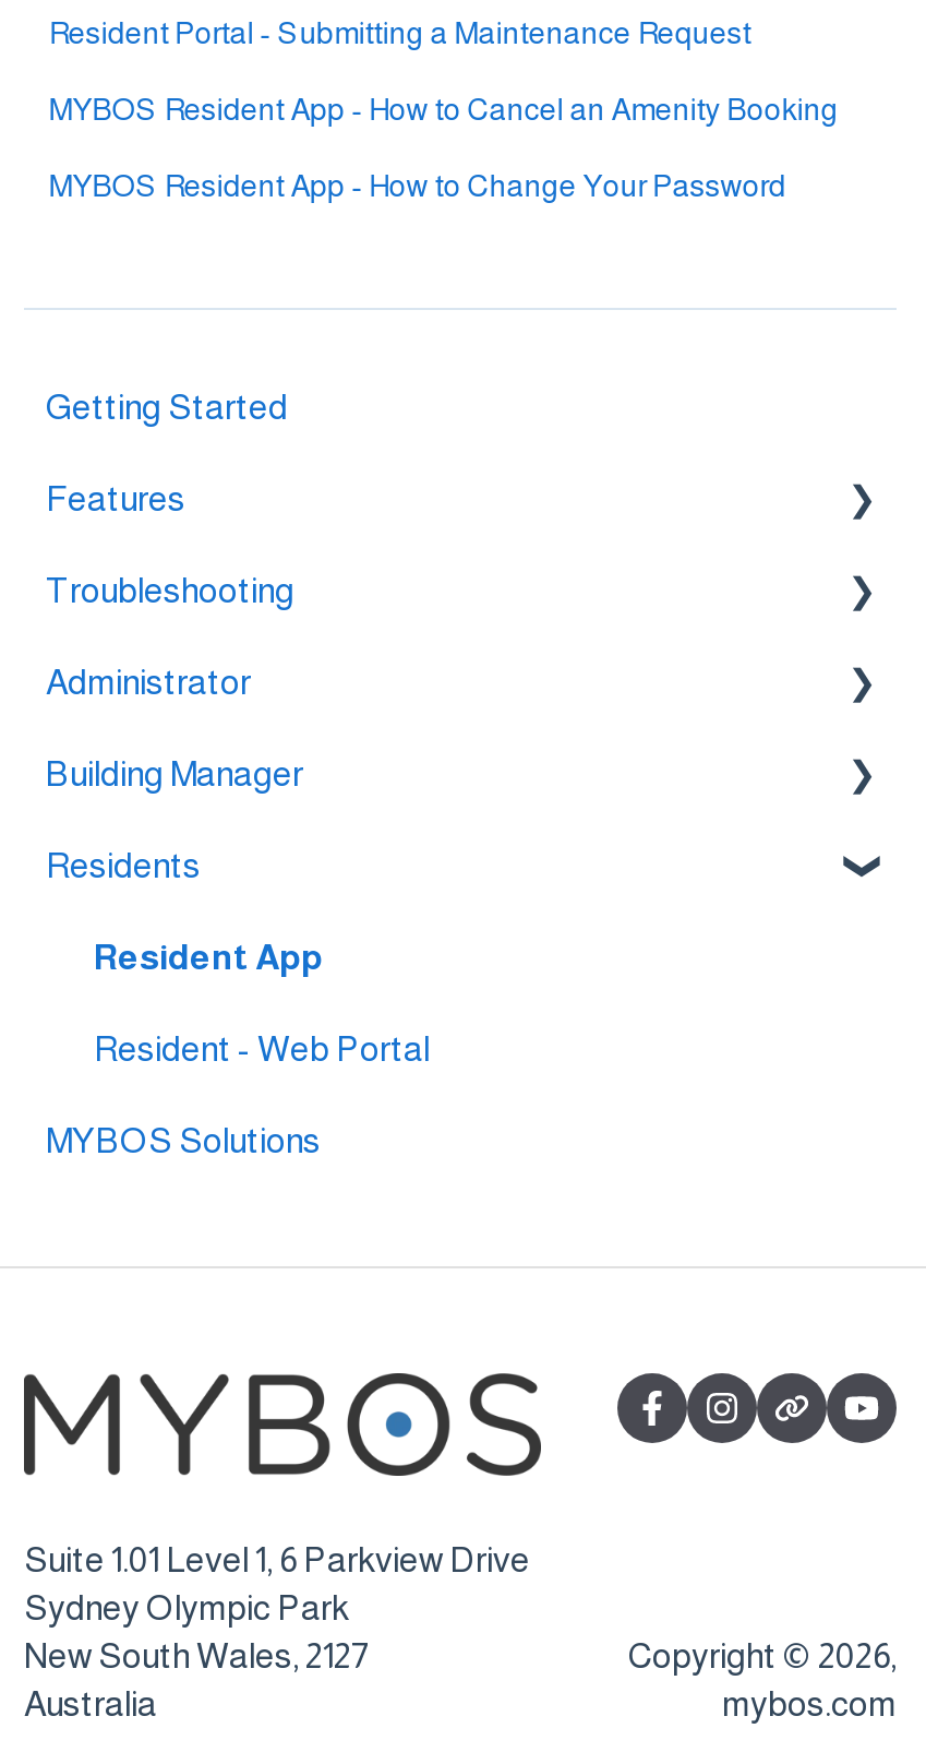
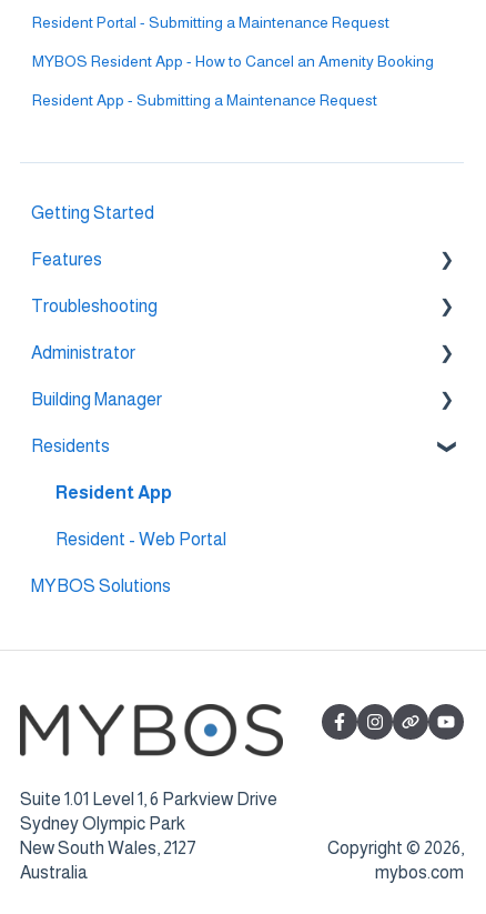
- MYBOS Resident App - How to Change Your Password
+ Resident App - Submitting a Maintenance Request
